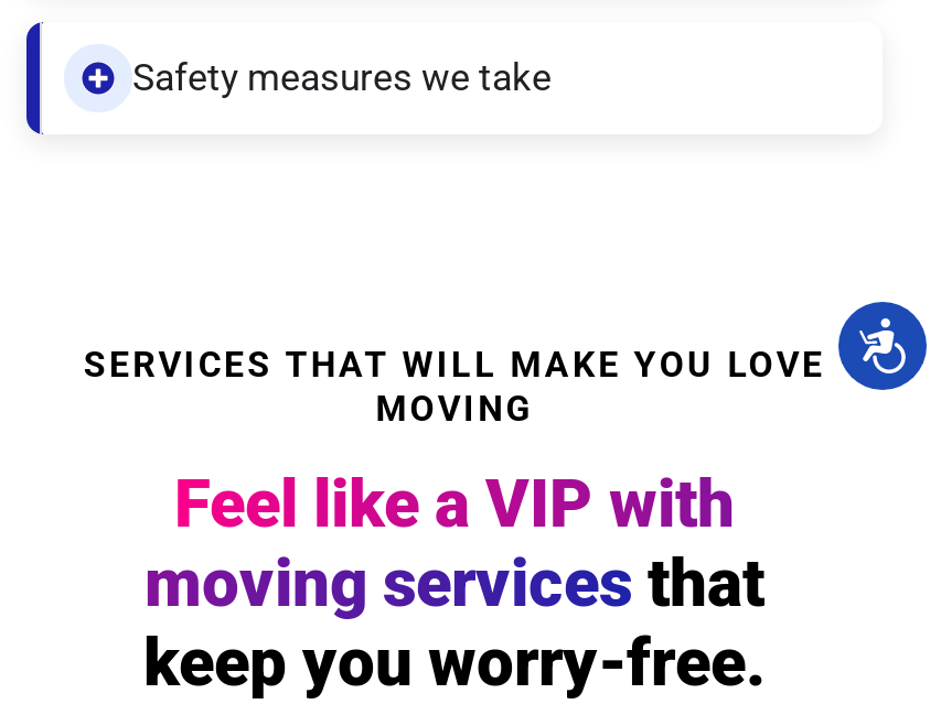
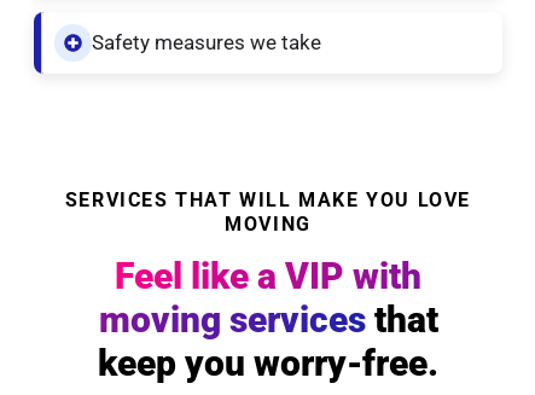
- [image]
